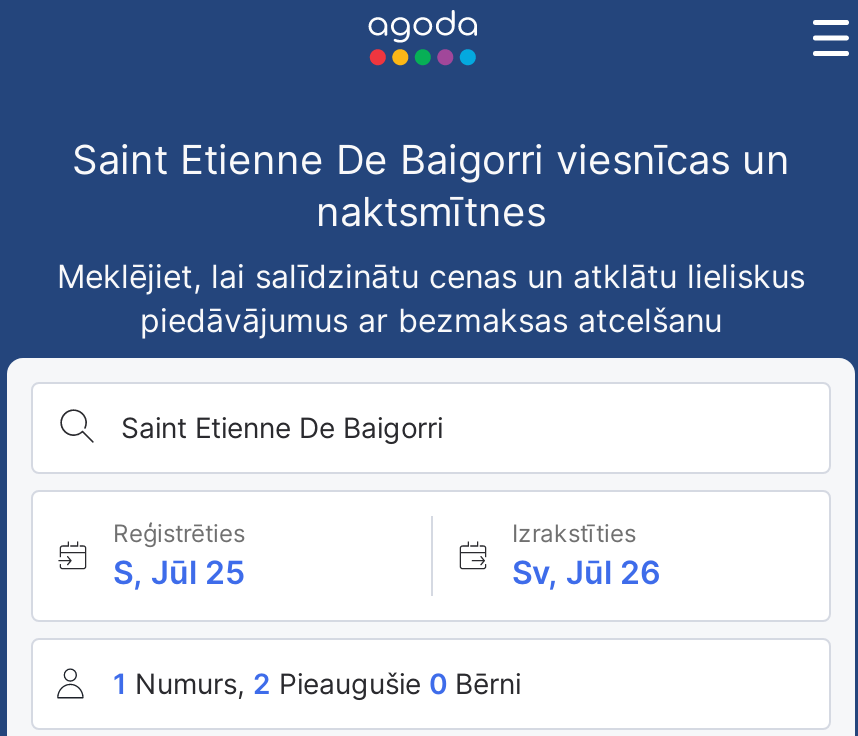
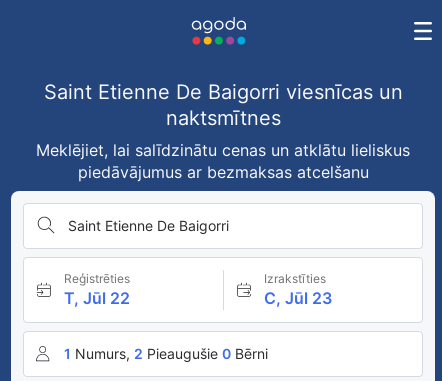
- S, Jūl 25
+ T, Jūl 22

- Sv, Jūl 26
+ C, Jūl 23
